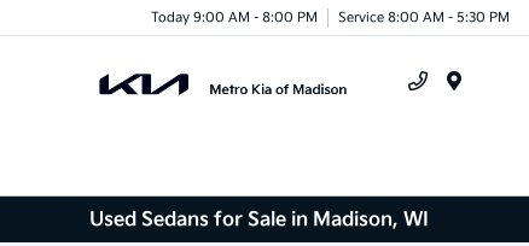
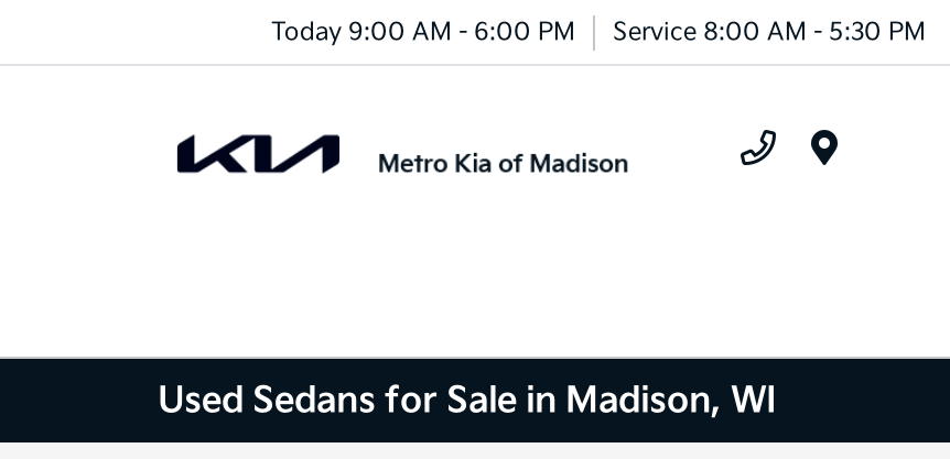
- Today 9:00 AM - 8:00 PM Service 8:00 AM - 5:30 PM
+ Today 9:00 AM - 6:00 PM Service 8:00 AM - 5:30 PM
